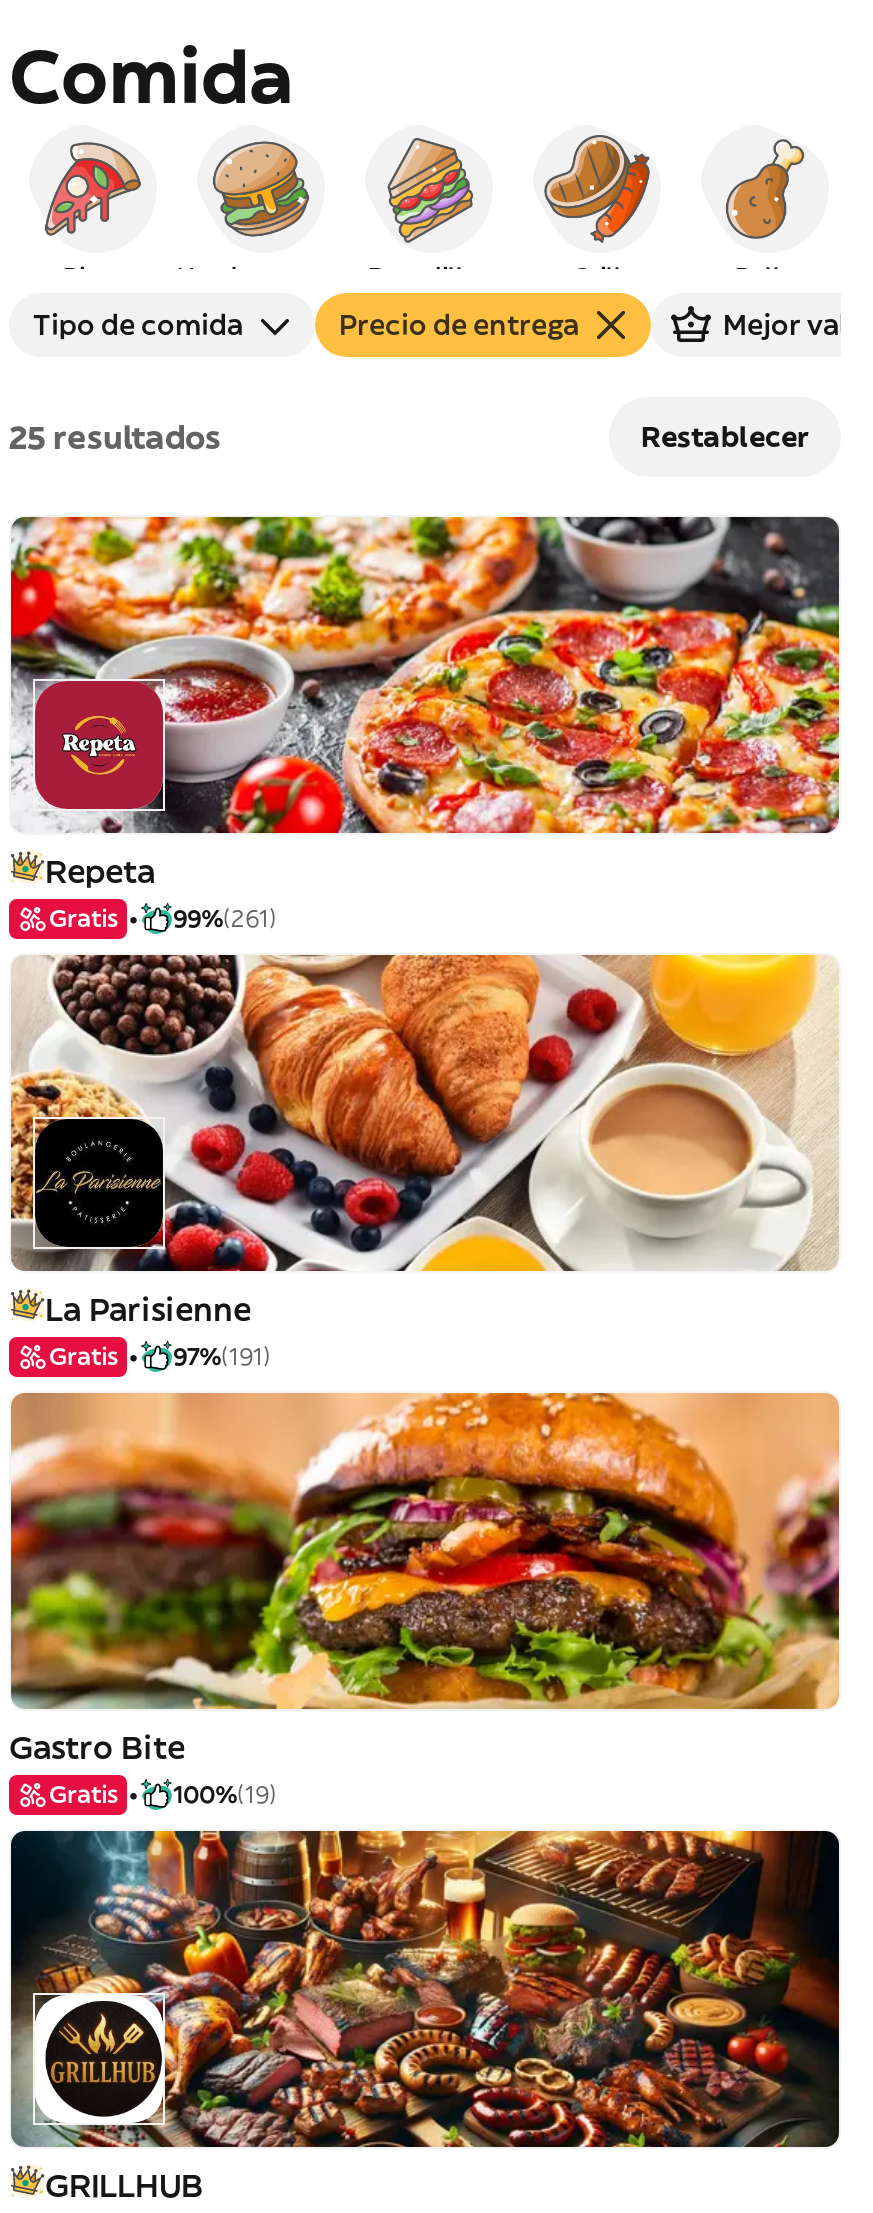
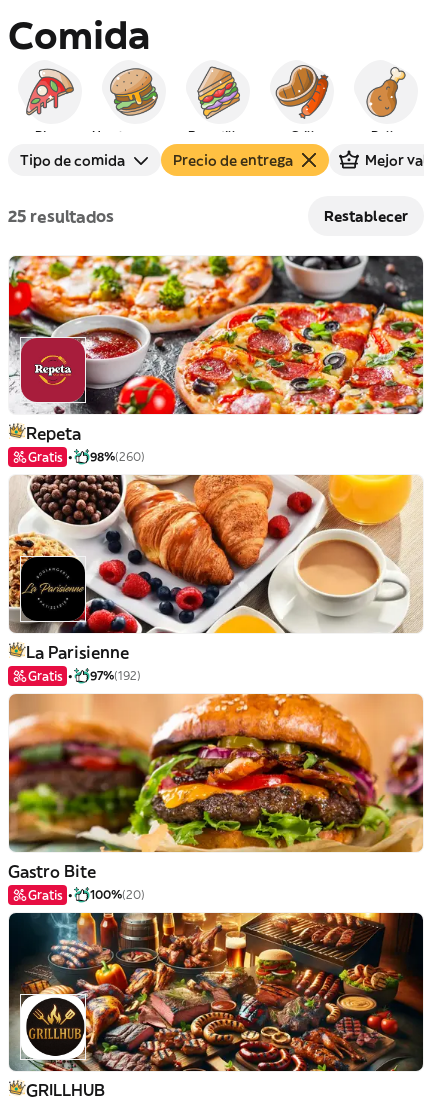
- Gratis 99%(261)
+ Gratis 98%(260)

- Gratis 97%(191)
+ Gratis 97%(192)

- Gratis 100%(19)
+ Gratis 100%(20)
